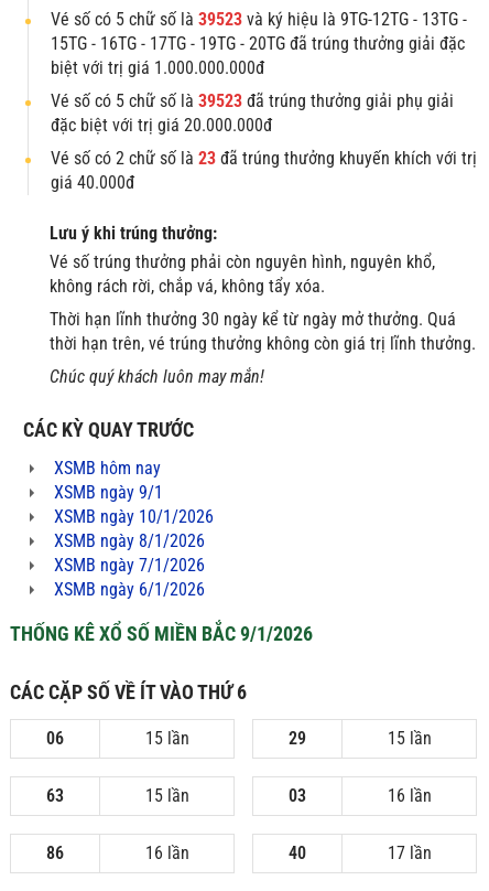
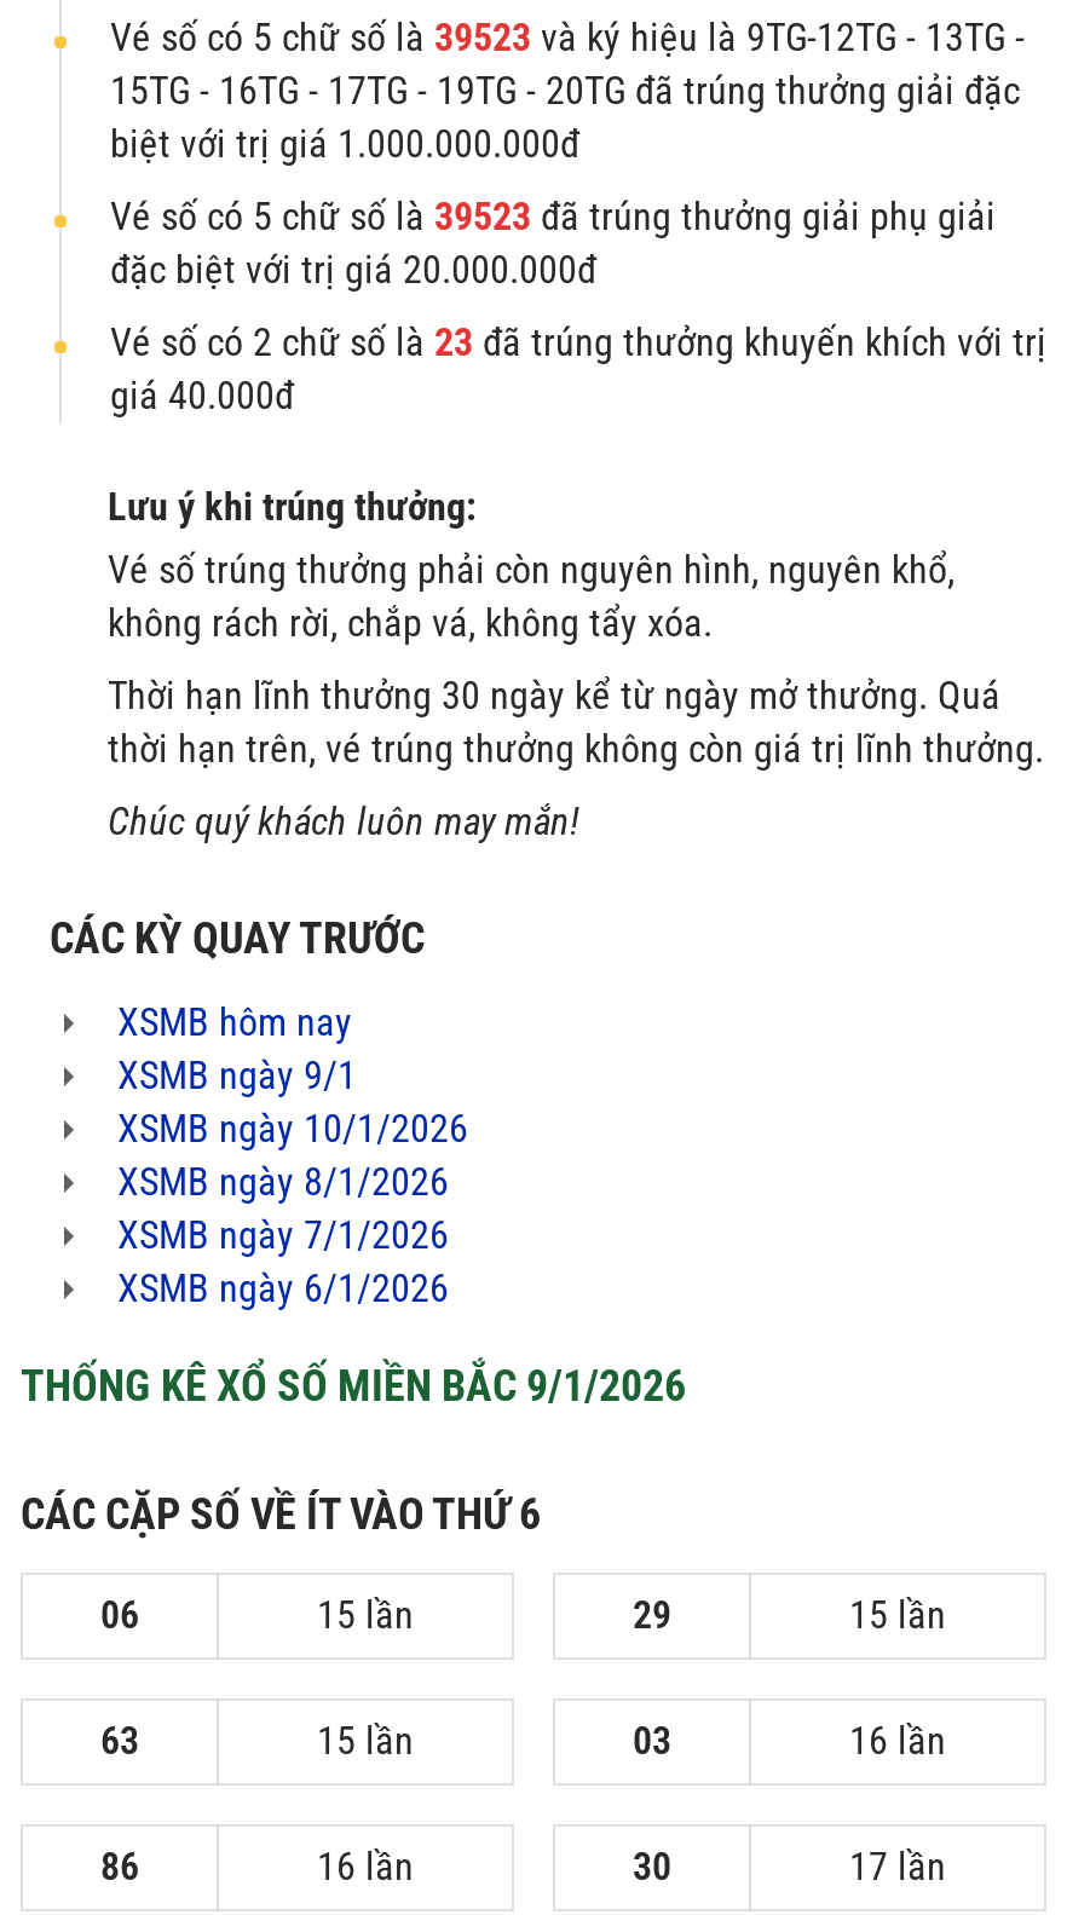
- 40
+ 30
